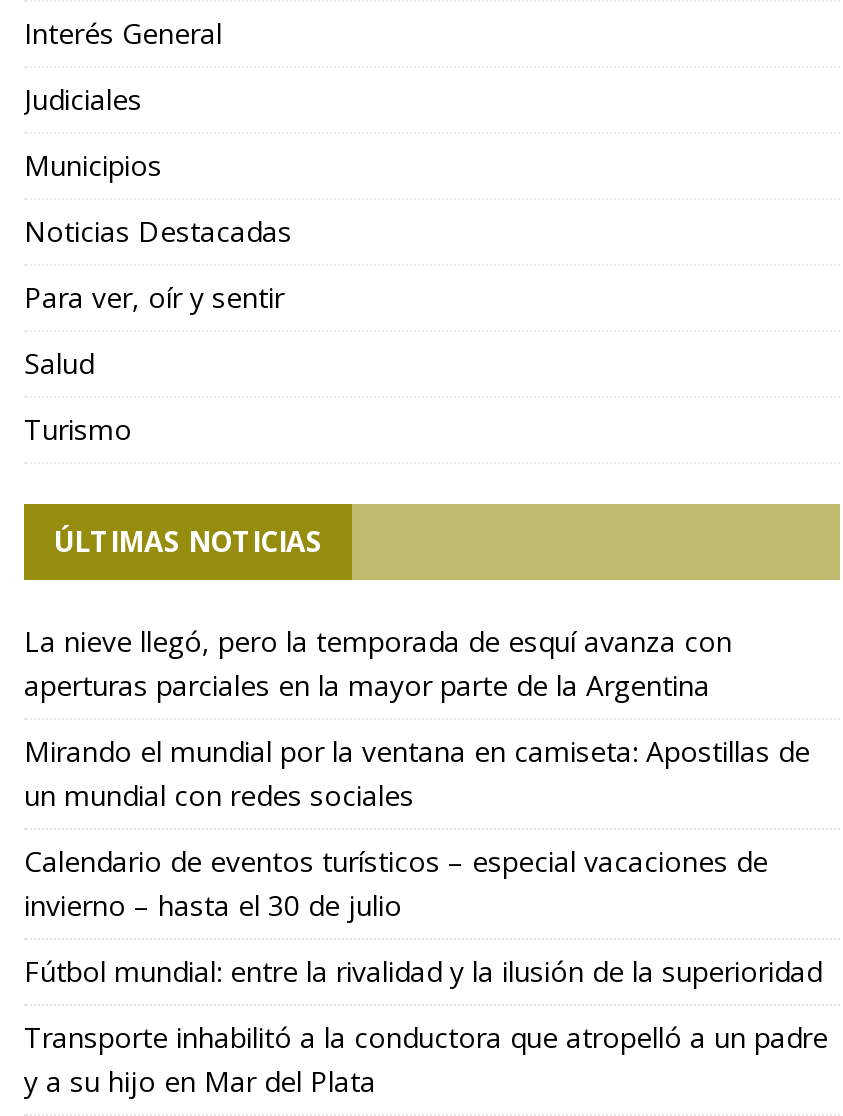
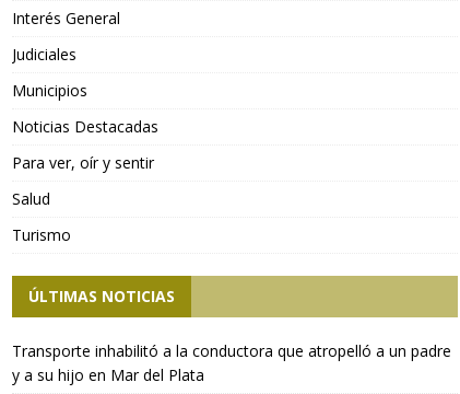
- La nieve llegó, pero la temporada de esquí avanza con
- aperturas parciales en la mayor parte de la Argentina
- Mirando el mundial por la ventana en camiseta: Apostillas de
- un mundial con redes sociales
- Calendario de eventos turísticos – especial vacaciones de
- invierno – hasta el 30 de julio
- Fútbol mundial: entre la rivalidad y la ilusión de la superioridad
